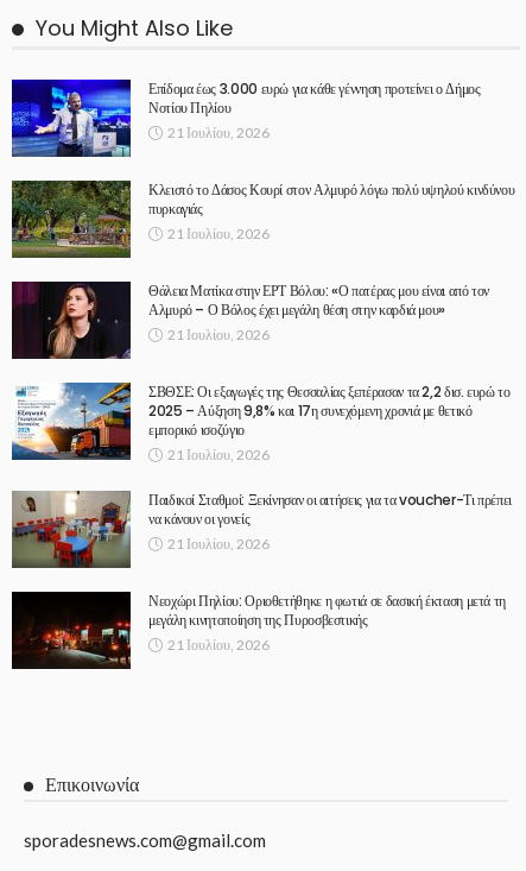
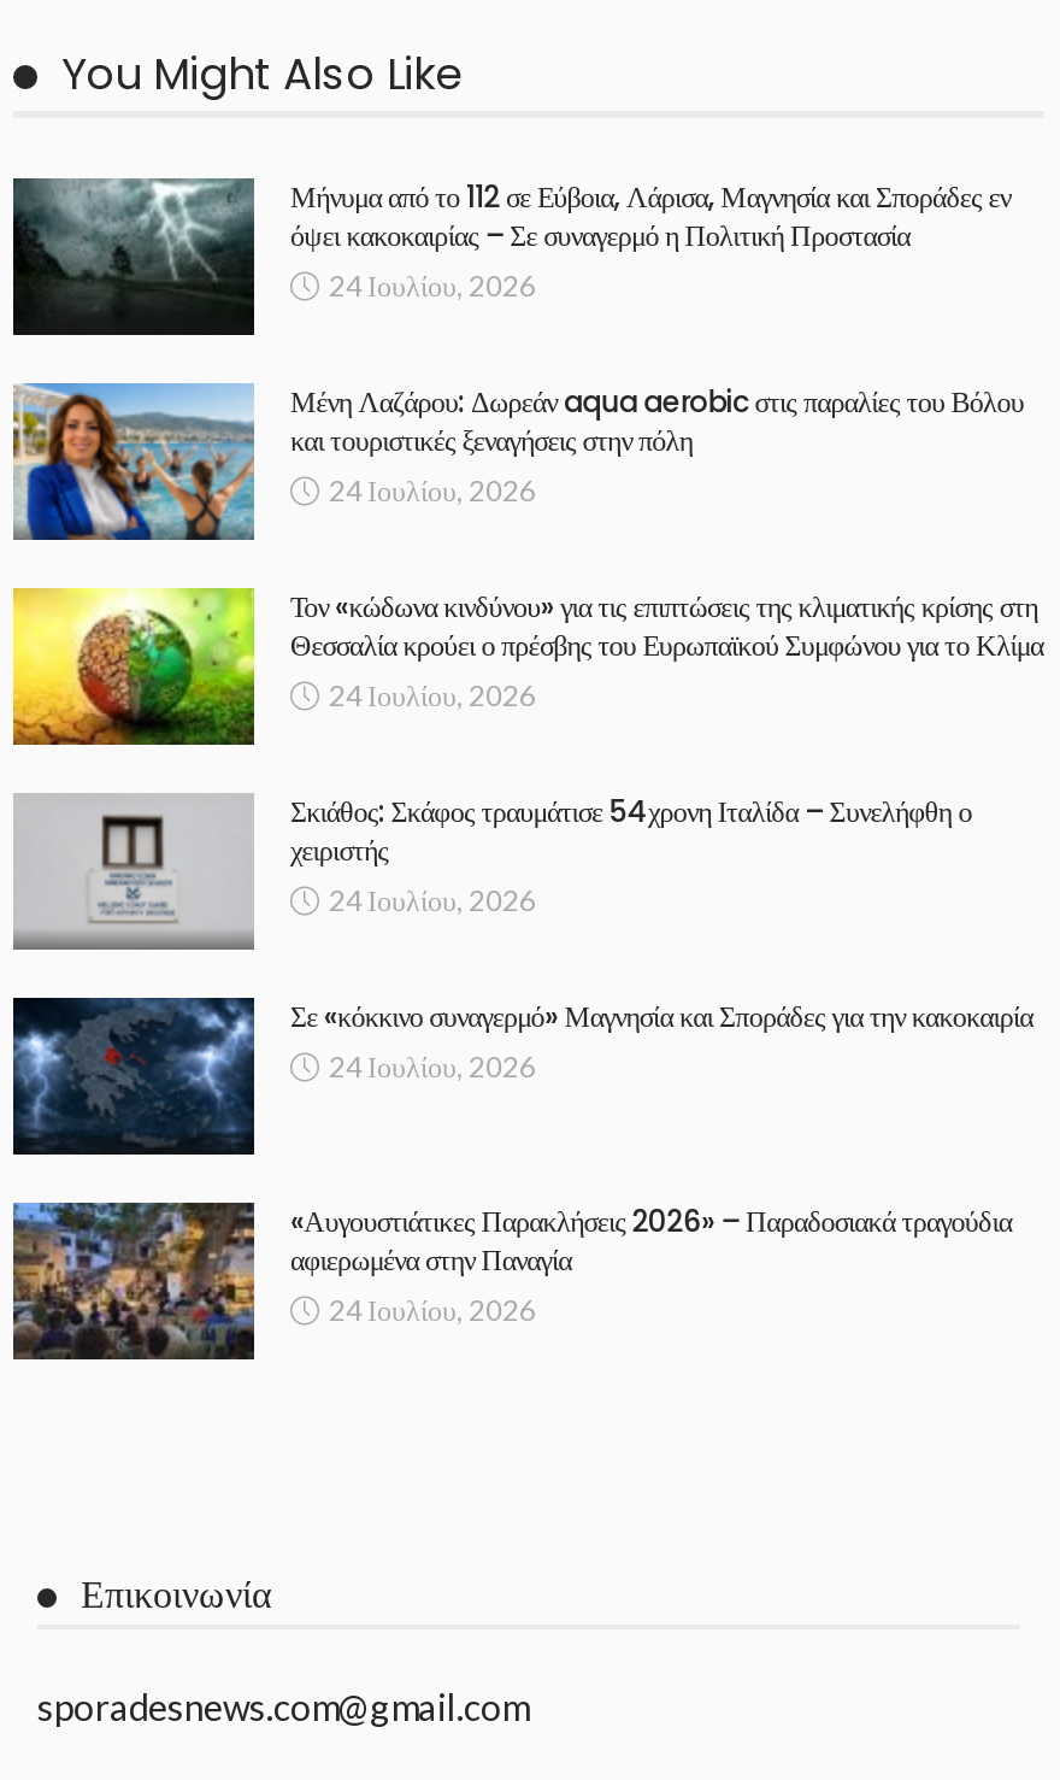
- [image]
- Επίδομα έως 3.000 ευρώ για κάθε γέννηση προτείνει ο Δήμος
- Νοτίου Πηλίου
- 21 Ιουλίου, 2026
+ [image]
+ Μήνυμα από το 112 σε Εύβοια, Λάρισα, Μαγνησία και Σποράδες εν
+ όψει κακοκαιρίας – Σε συναγερμό η Πολιτική Προστασία
+ 24 Ιουλίου, 2026

- [image]
- Κλειστό το Δάσος Κουρί στον Αλμυρό λόγω πολύ υψηλού κινδύνου
- πυρκαγιάς
- 21 Ιουλίου, 2026
+ [image]
+ Μένη Λαζάρου: Δωρεάν aqua aerobic στις παραλίες του Βόλου
+ και τουριστικές ξεναγήσεις στην πόλη
+ 24 Ιουλίου, 2026

- [image]
- Θάλεια Ματίκα στην ΕΡΤ Βόλου: «Ο πατέρας μου είναι από τον
- Αλμυρό – Ο Βόλος έχει μεγάλη θέση στην καρδιά μου»
- 21 Ιουλίου, 2026
+ [image]
+ Τον «κώδωνα κινδύνου» για τις επιπτώσεις της κλιματικής κρίσης στη
+ Θεσσαλία κρούει ο πρέσβης του Ευρωπαϊκού Συμφώνου για το Κλίμα
+ 24 Ιουλίου, 2026

- [image]
- ΣΒΘΣΕ: Οι εξαγωγές της Θεσσαλίας ξεπέρασαν τα 2,2 δισ. ευρώ το
- 2025 – Αύξηση 9,8% και 17η συνεχόμενη χρονιά με θετικό
- εμπορικό ισοζύγιο
- 21 Ιουλίου, 2026
+ [image]
+ Σκιάθος: Σκάφος τραυμάτισε 54χρονη Ιταλίδα – Συνελήφθη ο
+ χειριστής
+ 24 Ιουλίου, 2026

- [image]
- Παιδικοί Σταθμοί: Ξεκίνησαν οι αιτήσεις για τα voucher-Τι πρέπει
- να κάνουν οι γονείς
- 21 Ιουλίου, 2026
+ [image]
+ Σε «κόκκινο συναγερμό» Μαγνησία και Σποράδες για την κακοκαιρία
+ 24 Ιουλίου, 2026

- [image]
- Νεοχώρι Πηλίου: Οριοθετήθηκε η φωτιά σε δασική έκταση μετά τη
- μεγάλη κινητοποίηση της Πυροσβεστικής
- 21 Ιουλίου, 2026
+ [image]
+ «Αυγουστιάτικες Παρακλήσεις 2026» – Παραδοσιακά τραγούδια
+ αφιερωμένα στην Παναγία
+ 24 Ιουλίου, 2026
